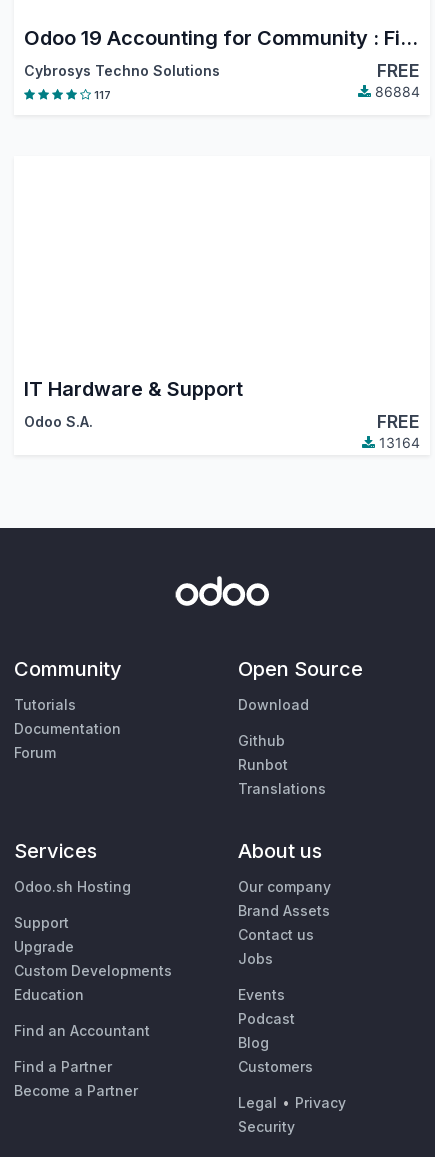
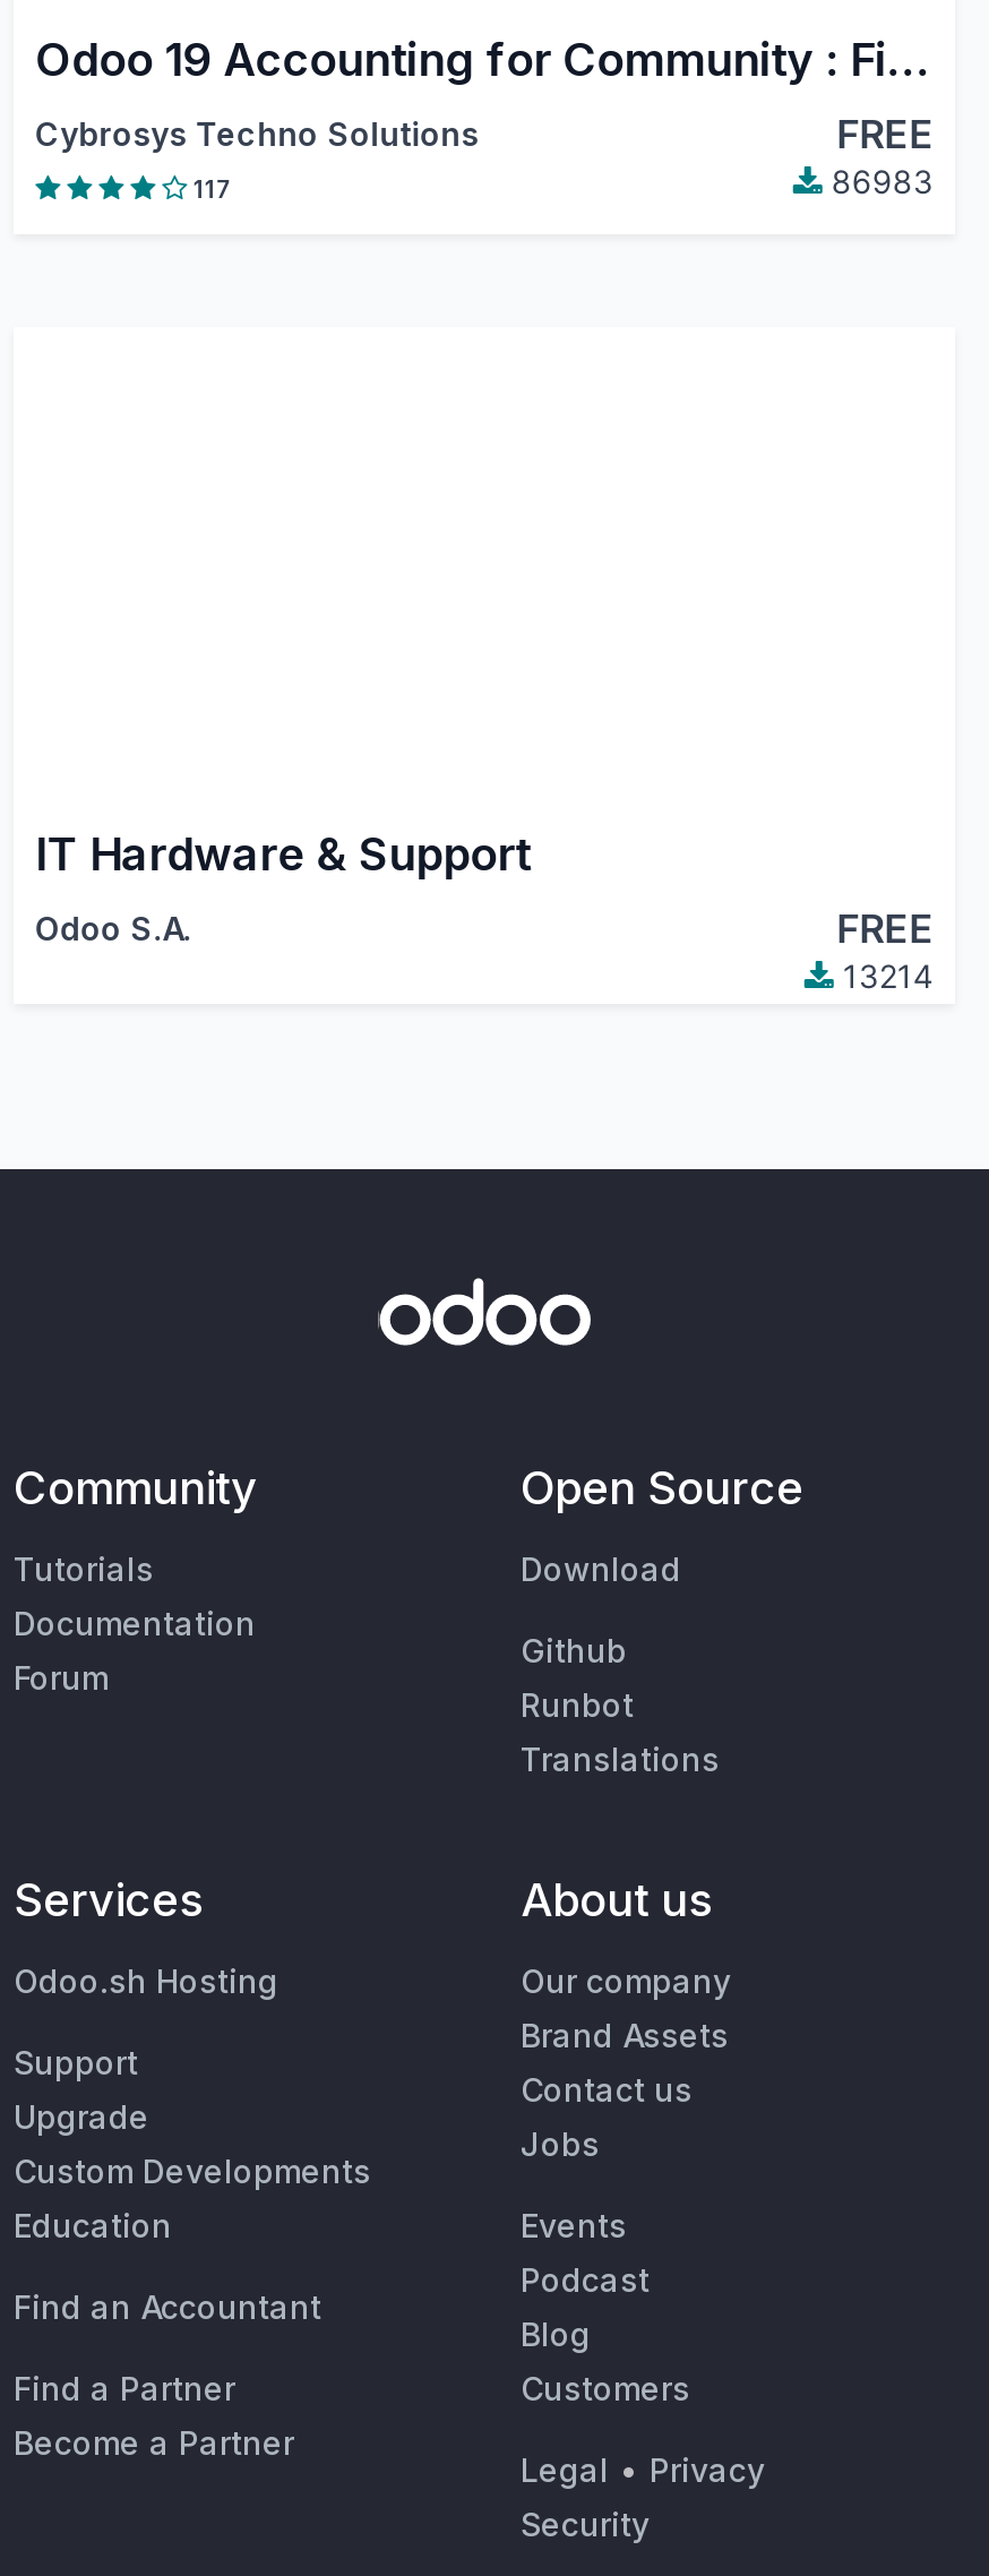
- 86884
+ 86983

- 13164
+ 13214
